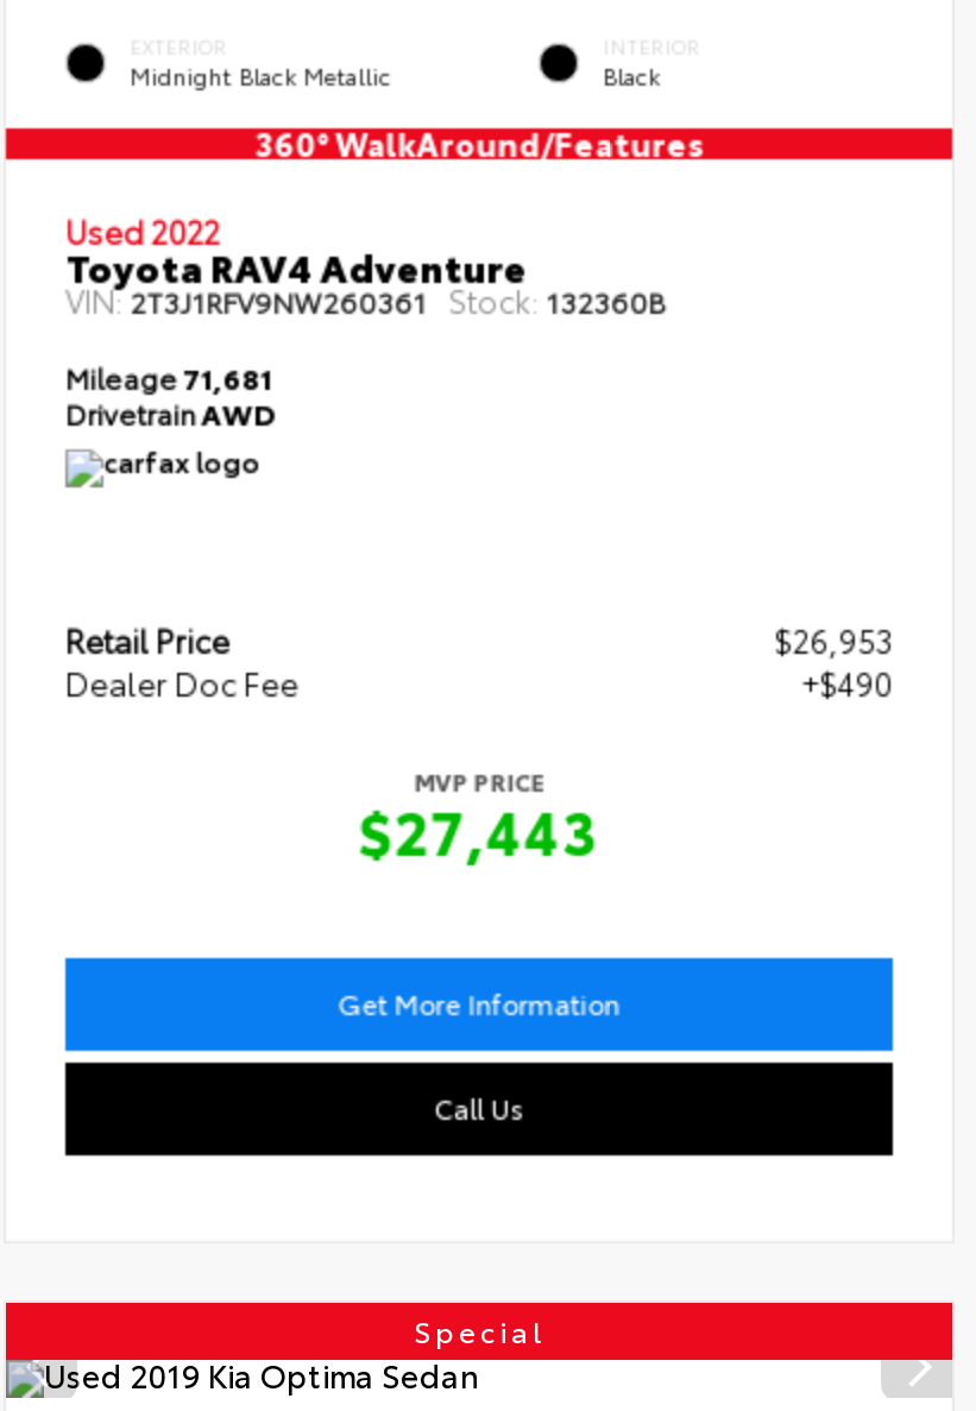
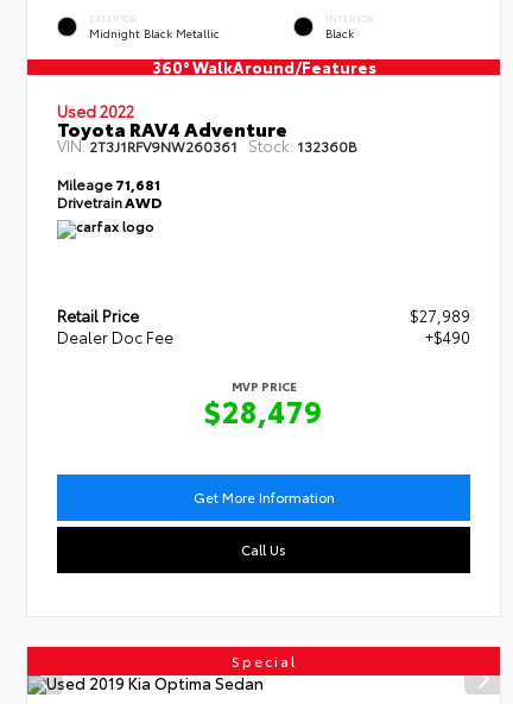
- $26,953
+ $27,989

- $27,443
+ $28,479
